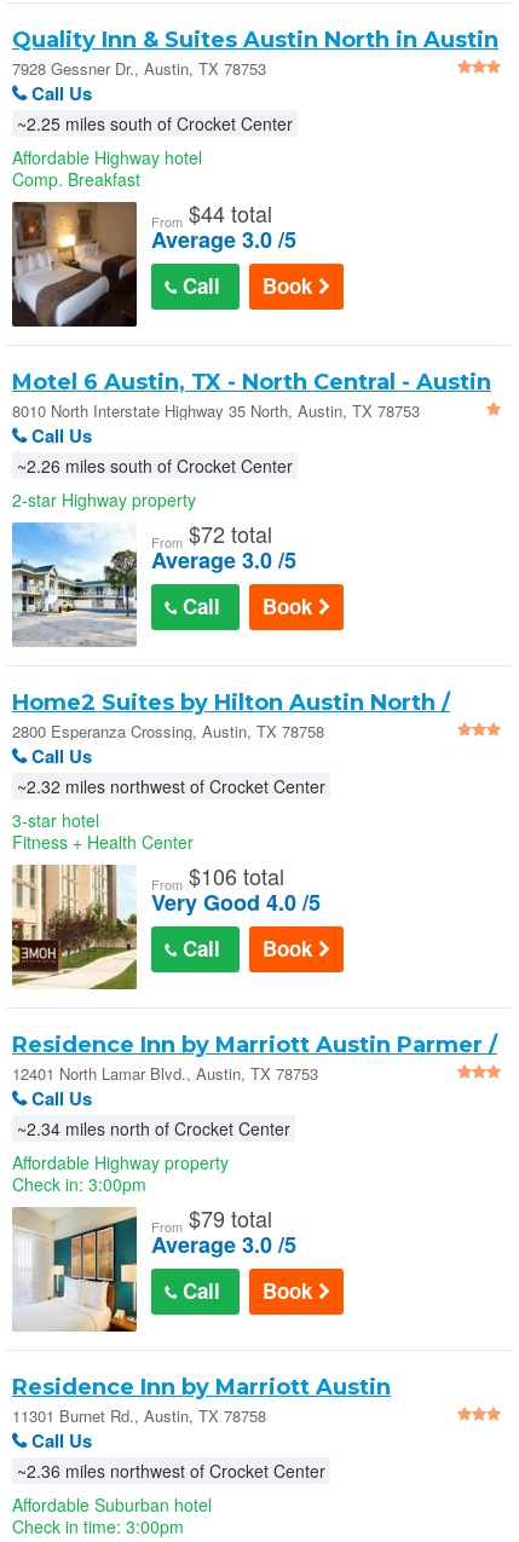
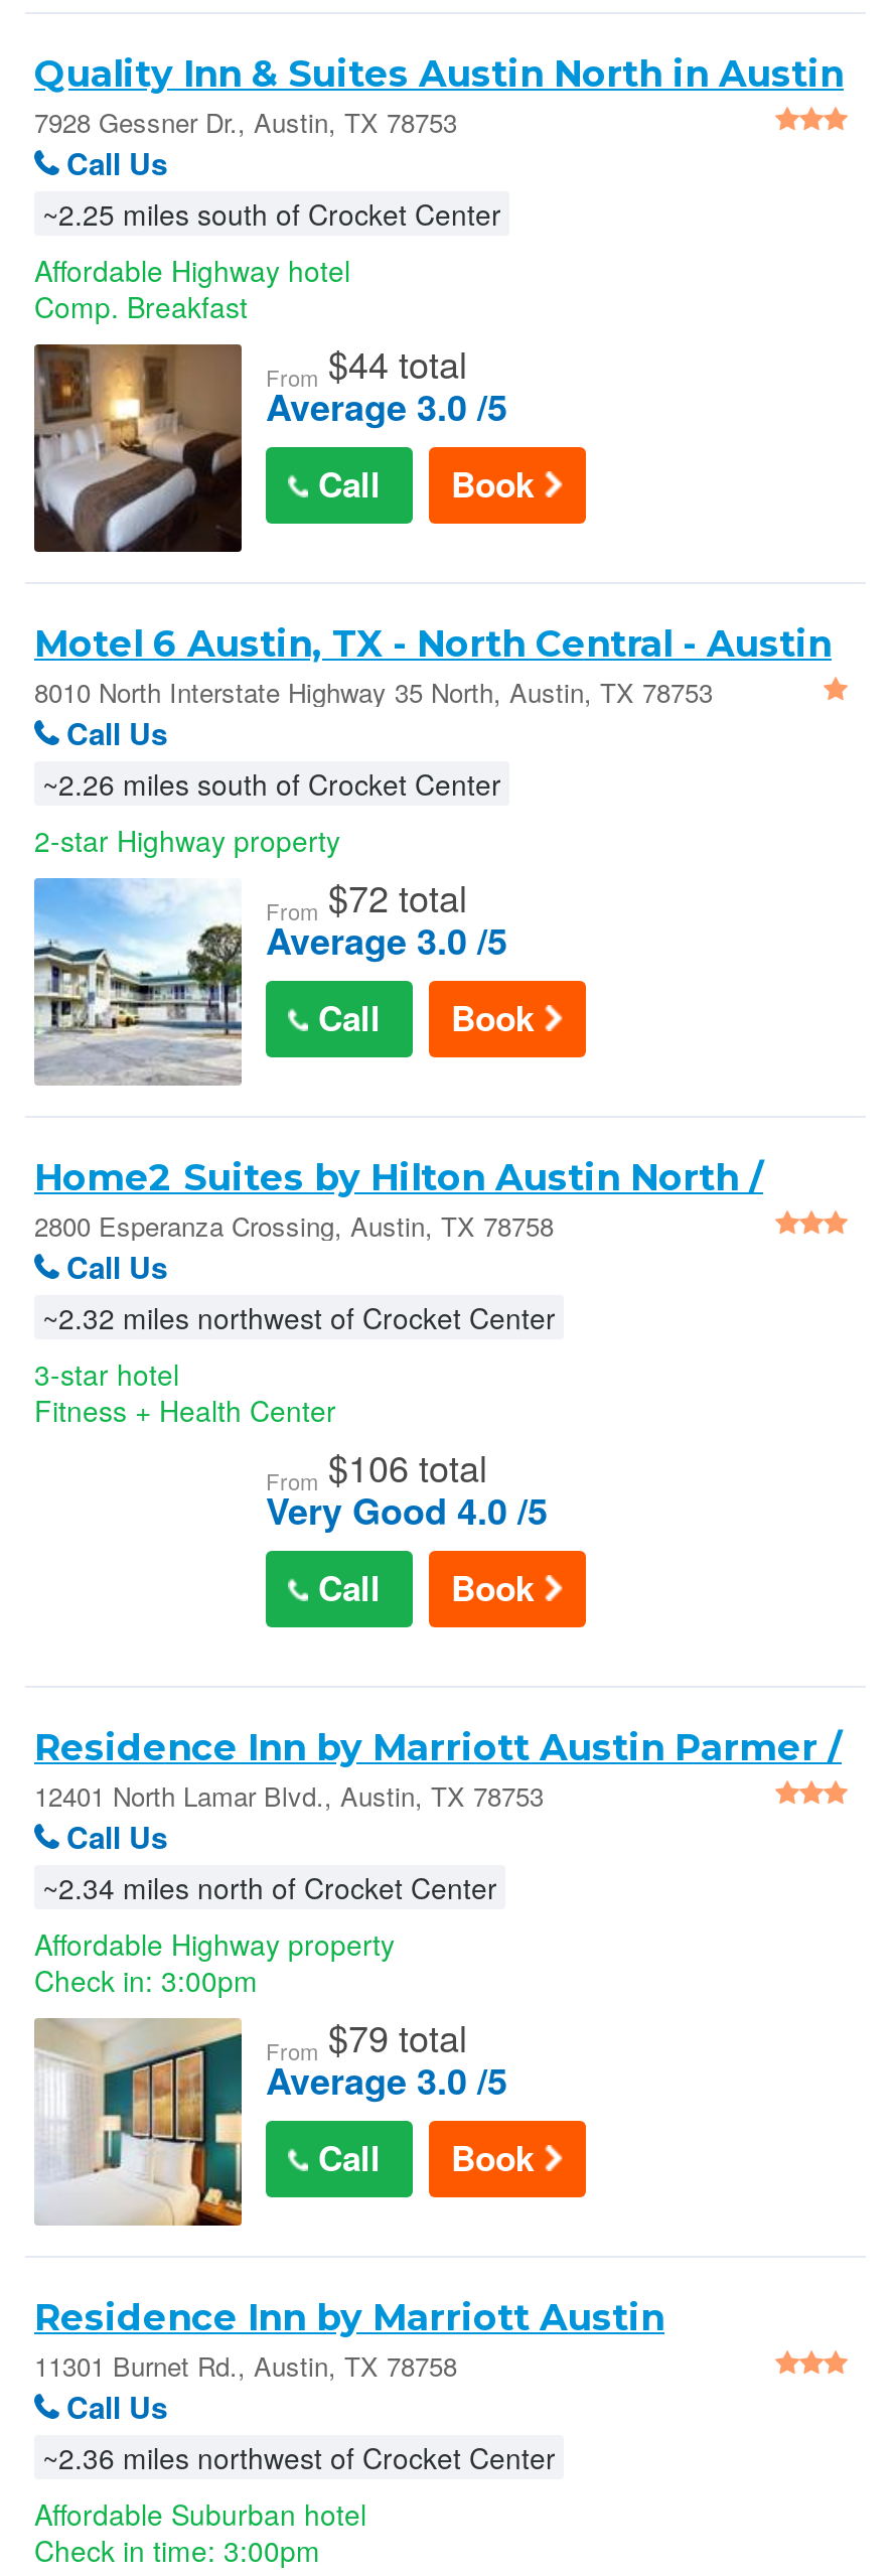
- [image]
